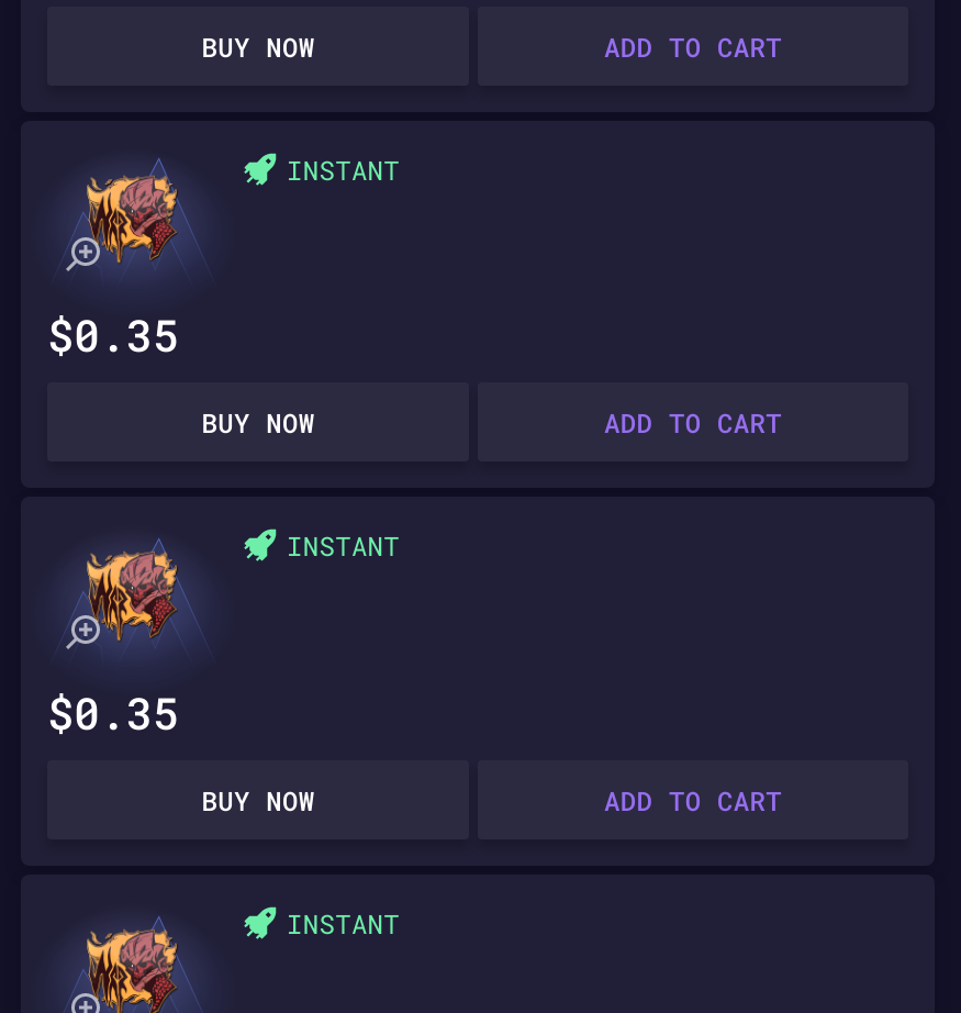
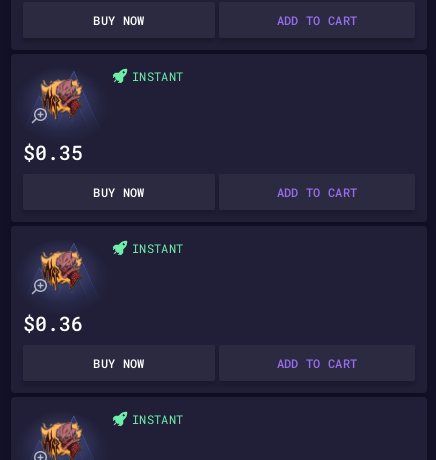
- $0.35
+ $0.36
